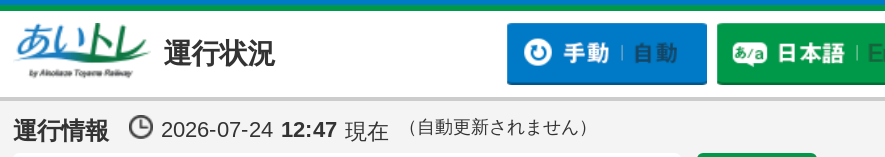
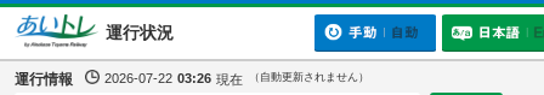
- 2026-07-24 12:47 現在 （自動更新されません）
+ 2026-07-22 03:26 現在 （自動更新されません）
